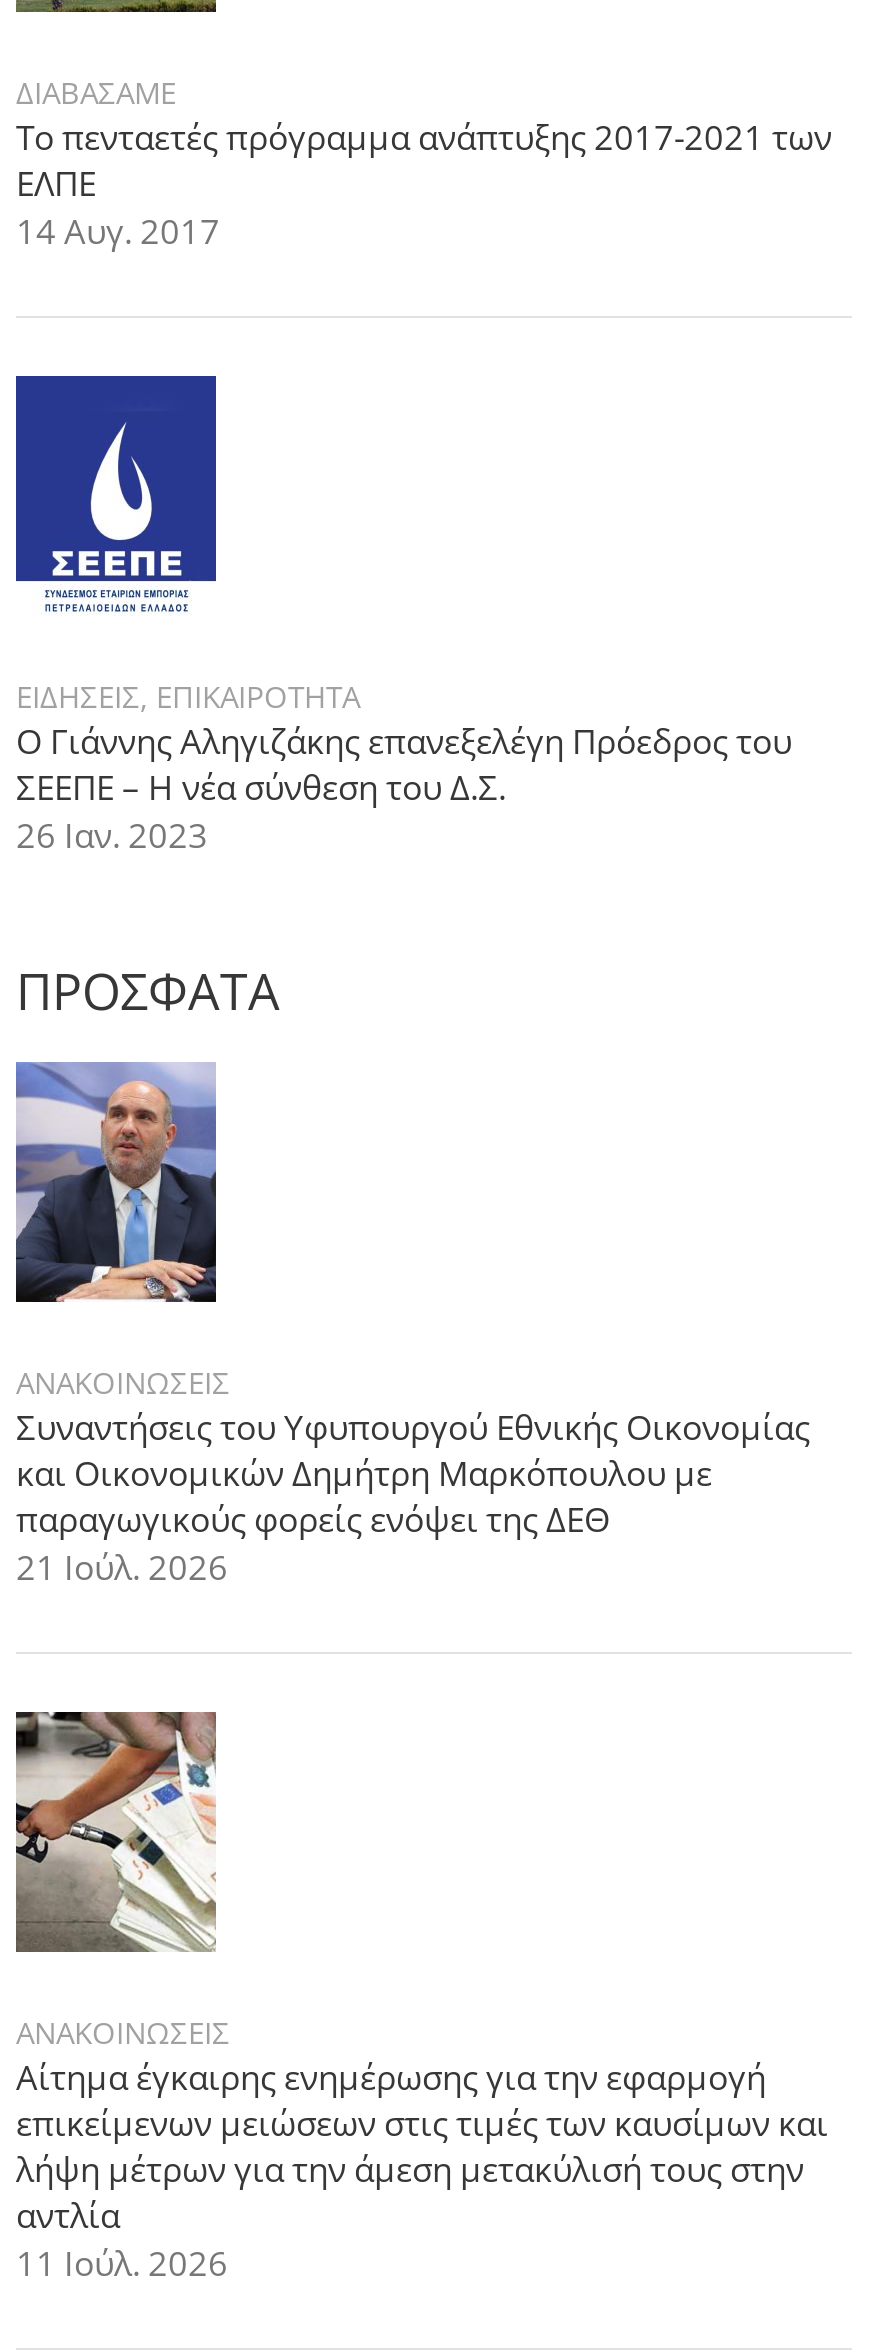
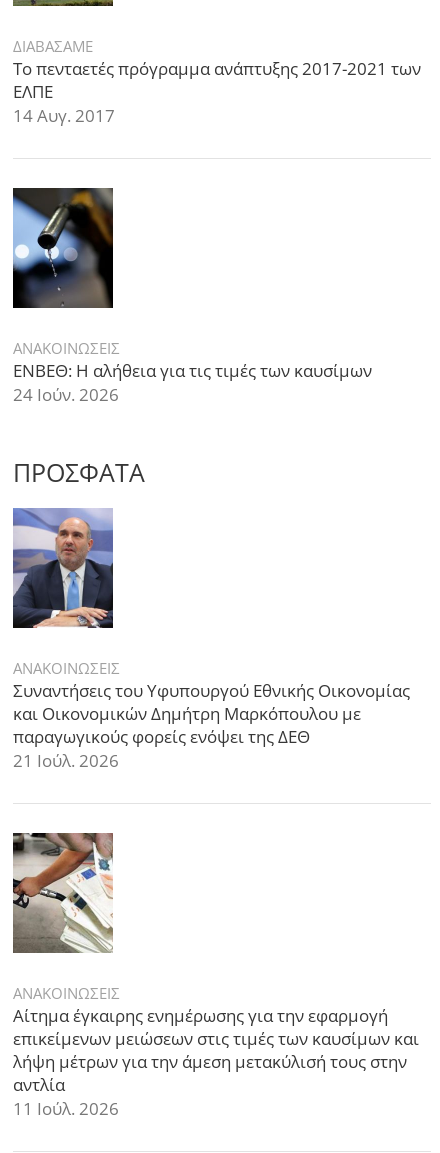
- [image]
- ΕΙΔΗΣΕΙΣ, ΕΠΙΚΑΙΡΟΤΗΤΑ
- Ο Γιάννης Αληγιζάκης επανεξελέγη Πρόεδρος του
- ΣΕΕΠΕ – Η νέα σύνθεση του Δ.Σ.
- 26 Ιαν. 2023
+ [image]
+ ΑΝΑΚΟΙΝΩΣΕΙΣ
+ ΕΝΒΕΘ: Η αλήθεια για τις τιμές των καυσίμων
+ 24 Ιούν. 2026
